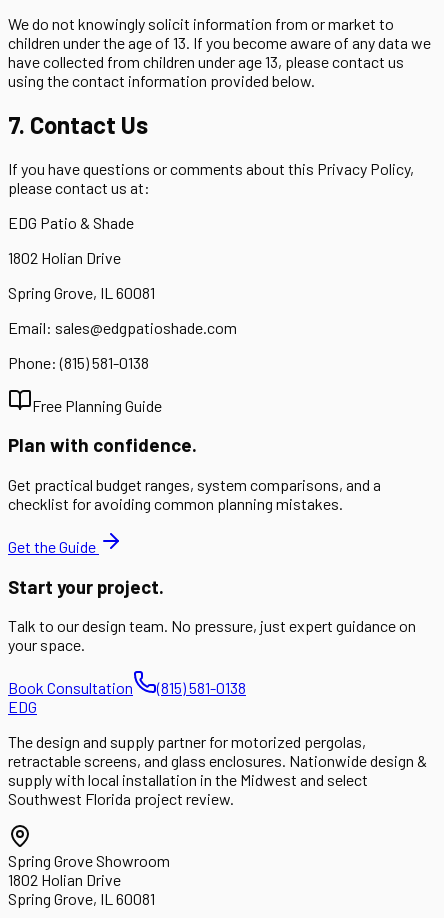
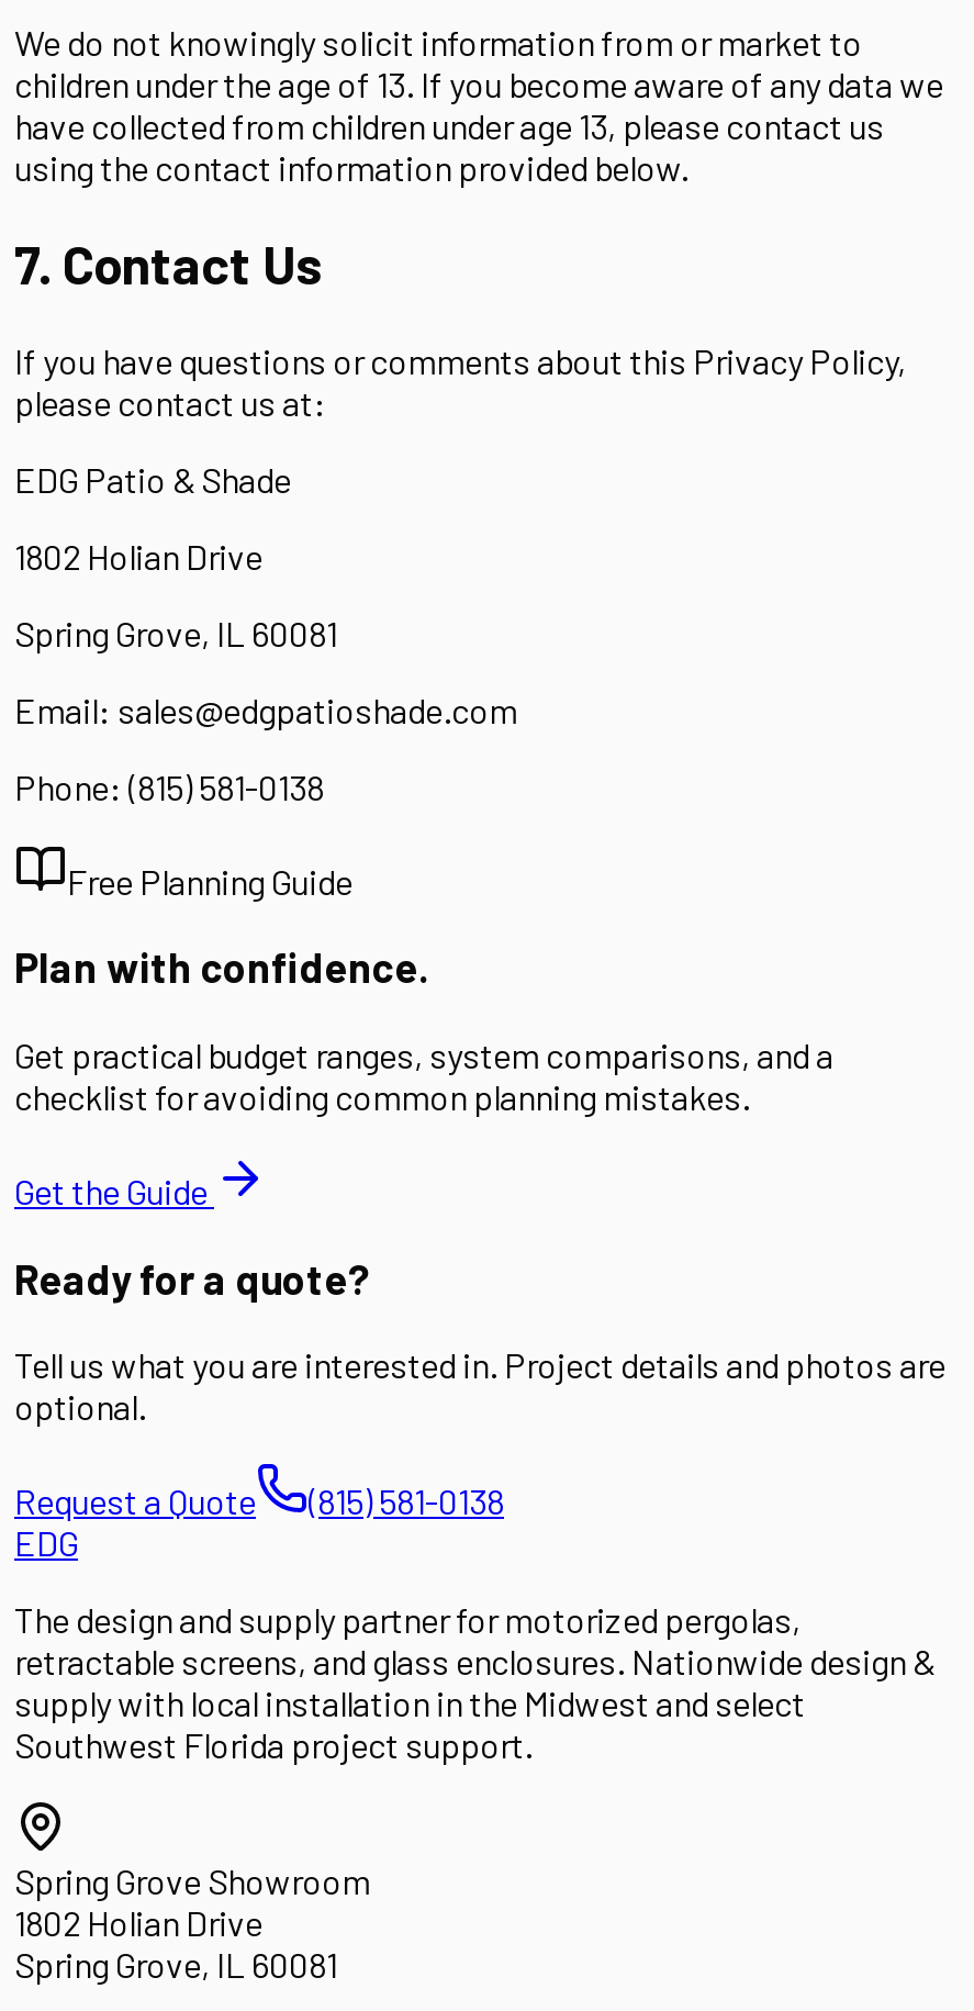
- Start your project.
+ Ready for a quote?

- Talk to our design team. No pressure, just expert guidance on
- your space.
+ Tell us what you are interested in. Project details and photos are
+ optional.

- Book Consultation
+ Request a Quote

- Southwest Florida project review.
+ Southwest Florida project support.
